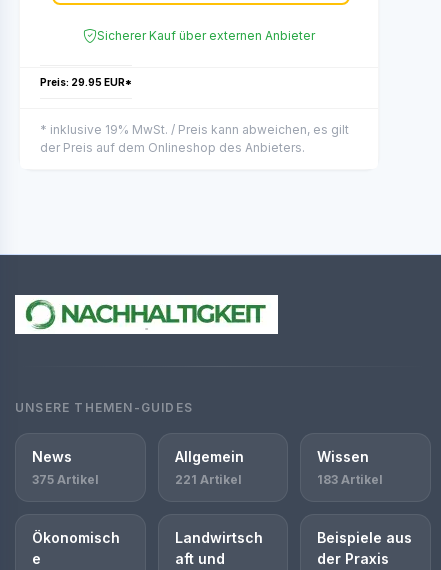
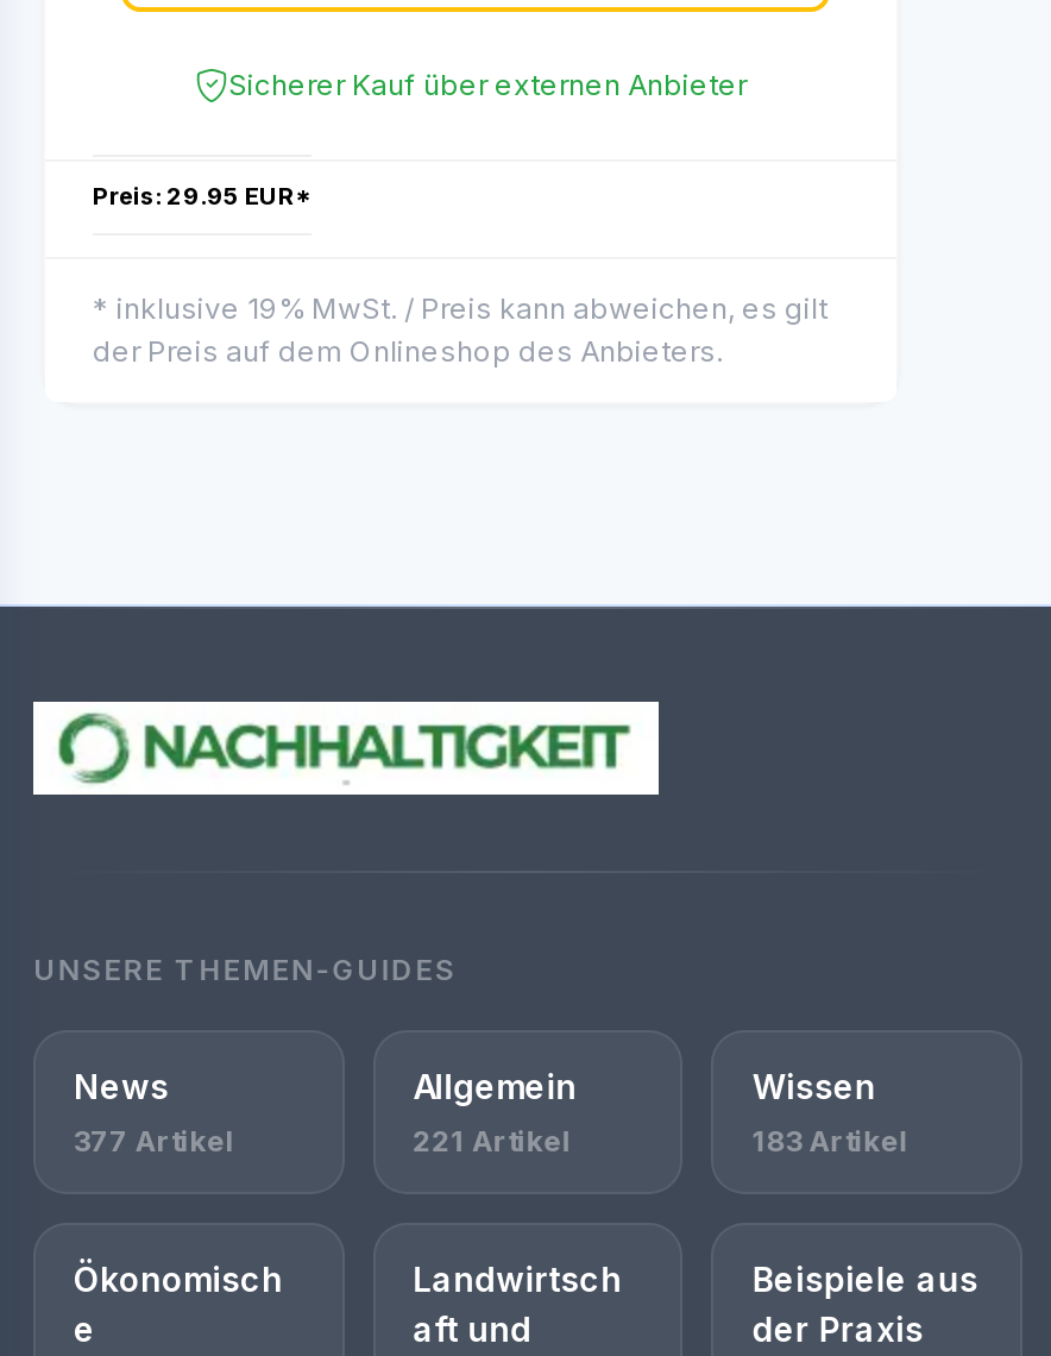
- 375 Artikel
+ 377 Artikel
